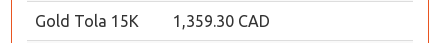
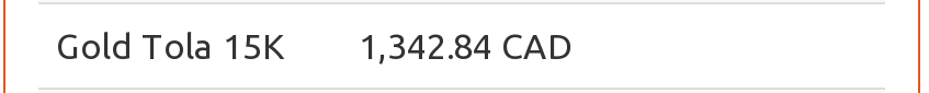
- Gold Tola 15K 1,359.30 CAD
+ Gold Tola 15K 1,342.84 CAD
